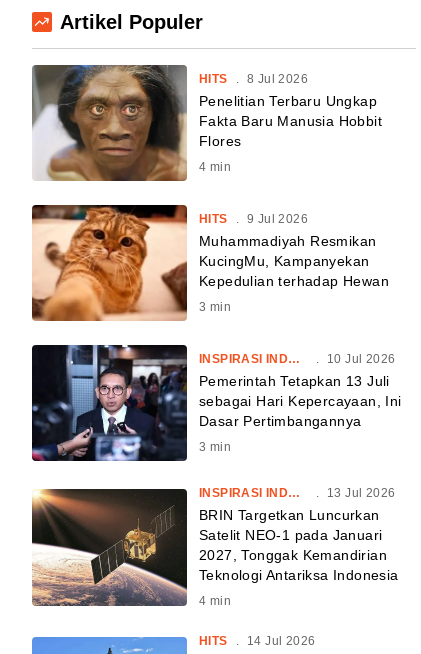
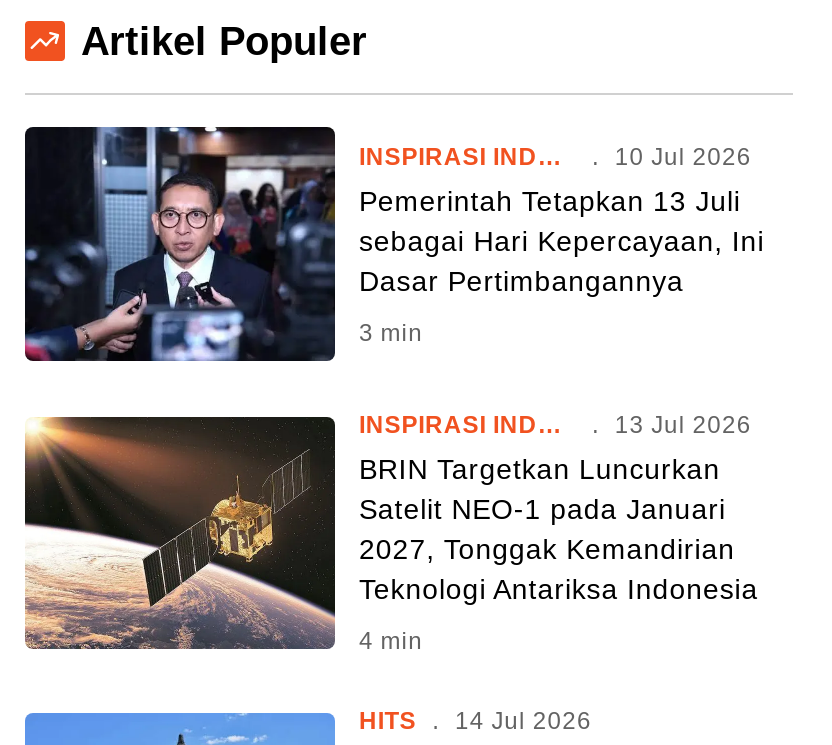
- [image]
- HITS . 8 Jul 2026
- Penelitian Terbaru Ungkap
- Fakta Baru Manusia Hobbit
- Flores
- 4 min

- [image]
- HITS . 9 Jul 2026
- Muhammadiyah Resmikan
- KucingMu, Kampanyekan
- Kepedulian terhadap Hewan
- 3 min
